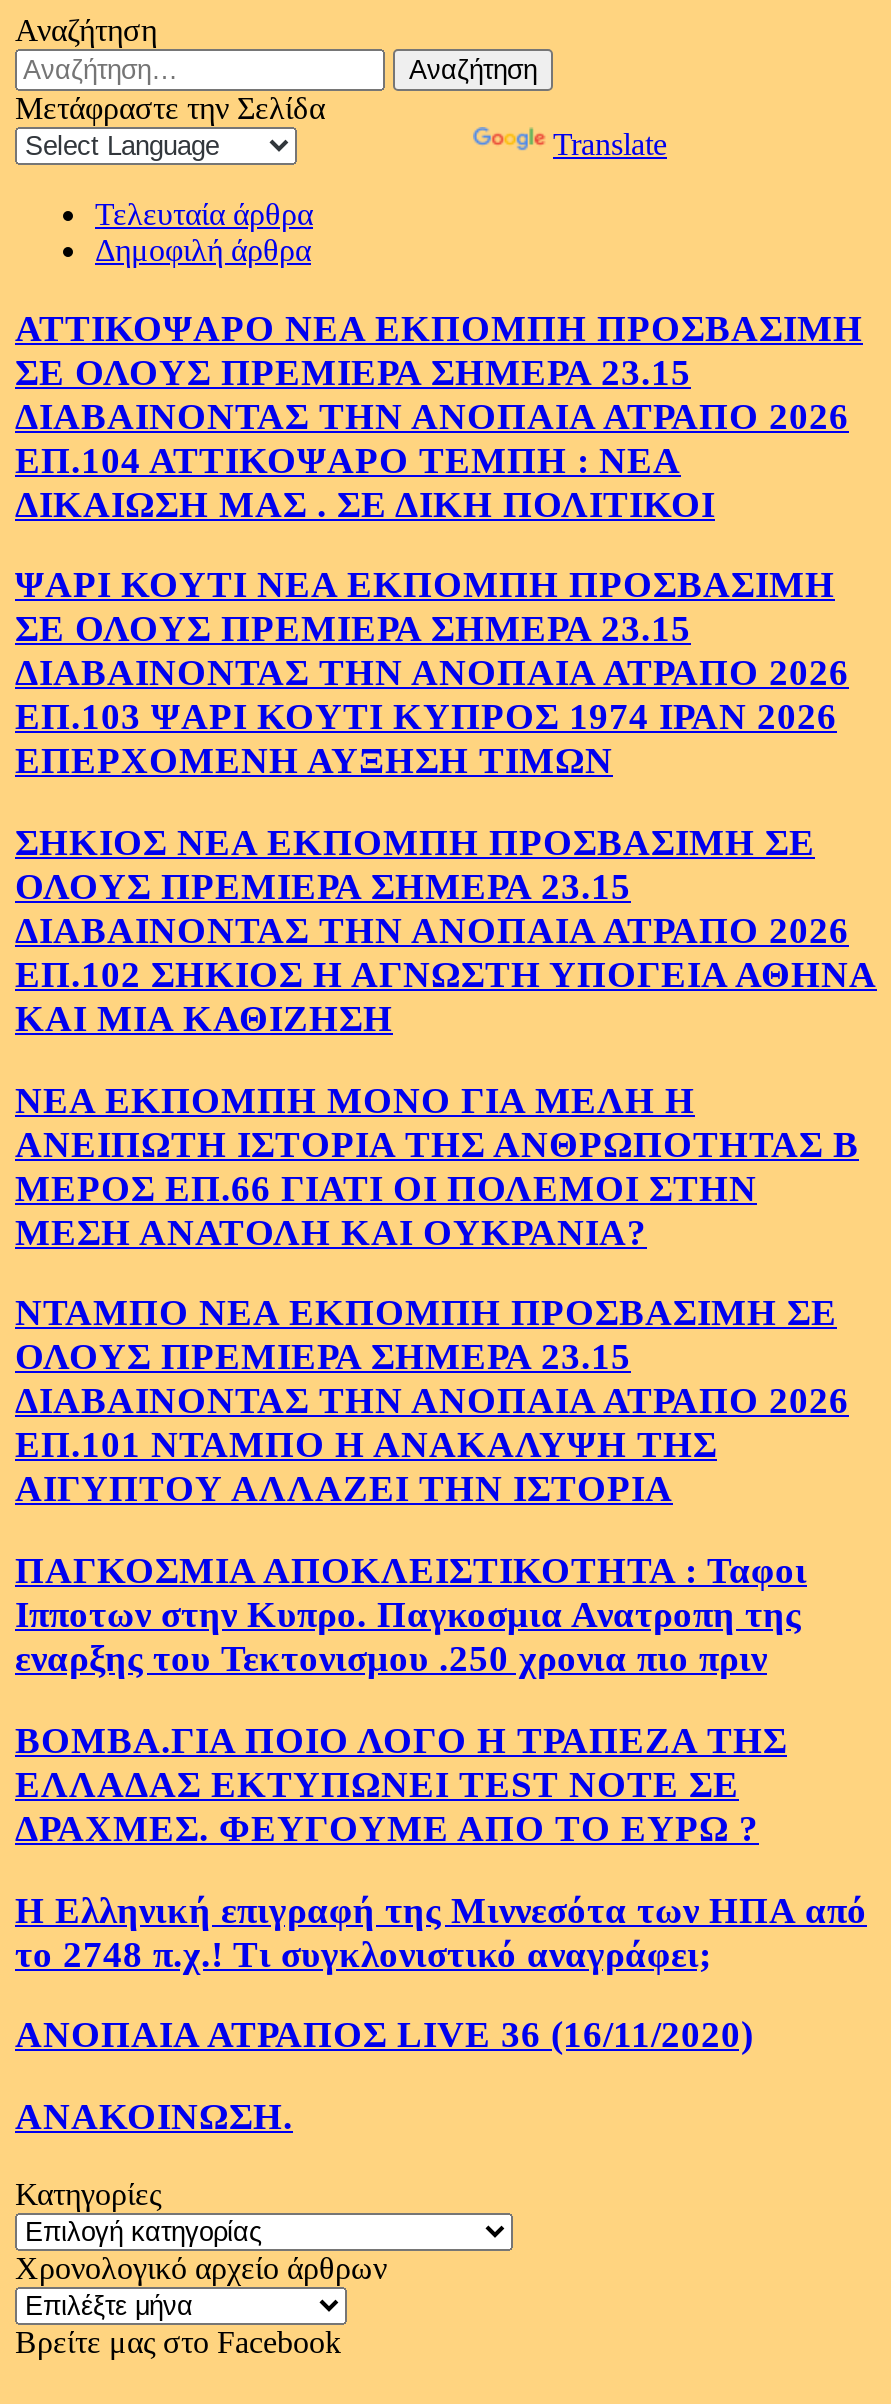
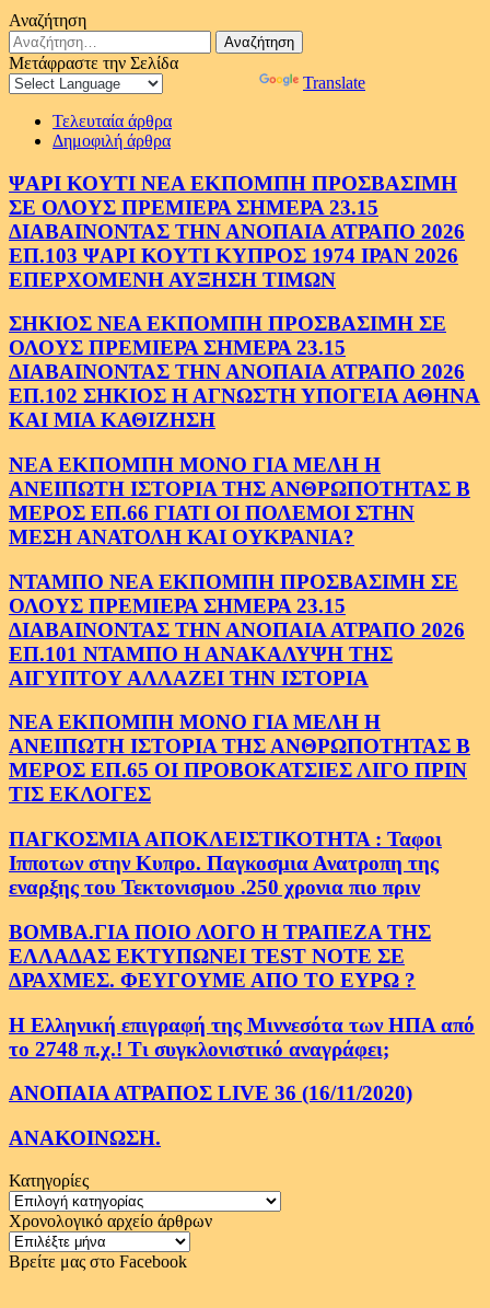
- ΑΤΤΙΚΟΨΑΡΟ ΝΕΑ ΕΚΠΟΜΠΗ ΠΡΟΣΒΑΣΙΜΗ
- ΣΕ ΟΛΟΥΣ ΠΡΕΜΙΕΡΑ ΣΗΜΕΡΑ 23.15
- ΔΙΑΒΑΙΝΟΝΤΑΣ ΤΗΝ ΑΝΟΠΑΙΑ ΑΤΡΑΠΟ 2026
- ΕΠ.104 ΑΤΤΙΚΟΨΑΡΟ ΤΕΜΠΗ : ΝΕΑ
- ΔΙΚΑΙΩΣΗ ΜΑΣ . ΣΕ ΔΙΚΗ ΠΟΛΙΤΙΚΟΙ

moved up: ΨΑΡΙ ΚΟΥΤΙ ΝΕΑ ΕΚΠΟΜΠΗ ΠΡΟΣΒΑΣΙΜΗ | ΣΕ ΟΛΟΥΣ ΠΡΕΜΙΕΡΑ ΣΗΜΕΡΑ 23.15 | ΔΙΑΒΑΙΝΟΝΤΑΣ ΤΗΝ ΑΝΟΠΑΙΑ ΑΤΡΑΠΟ 2026 | ... | ΕΠ.101 ΝΤΑΜΠΟ Η ΑΝΑΚΑΛΥΨΗ ΤΗΣ | ΑΙΓΥΠΤΟΥ ΑΛΛΑΖΕΙ ΤΗΝ ΙΣΤΟΡΙΑ

+ ΝΕΑ ΕΚΠΟΜΠΗ ΜΟΝΟ ΓΙΑ ΜΕΛΗ Η
+ ΑΝΕΙΠΩΤΗ ΙΣΤΟΡΙΑ ΤΗΣ ΑΝΘΡΩΠΟΤΗΤΑΣ Β
+ ΜΕΡΟΣ ΕΠ.65 ΟΙ ΠΡΟΒΟΚΑΤΣΙΕΣ ΛΙΓΟ ΠΡΙΝ
+ ΤΙΣ ΕΚΛΟΓΕΣ
